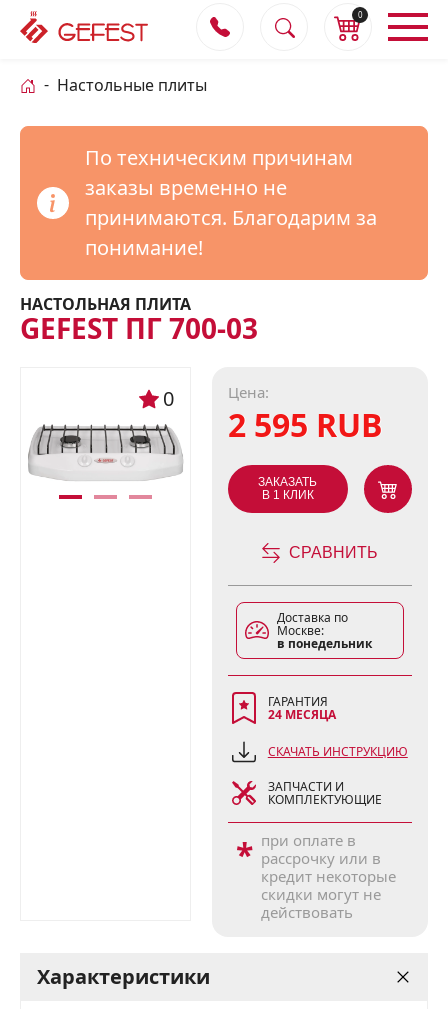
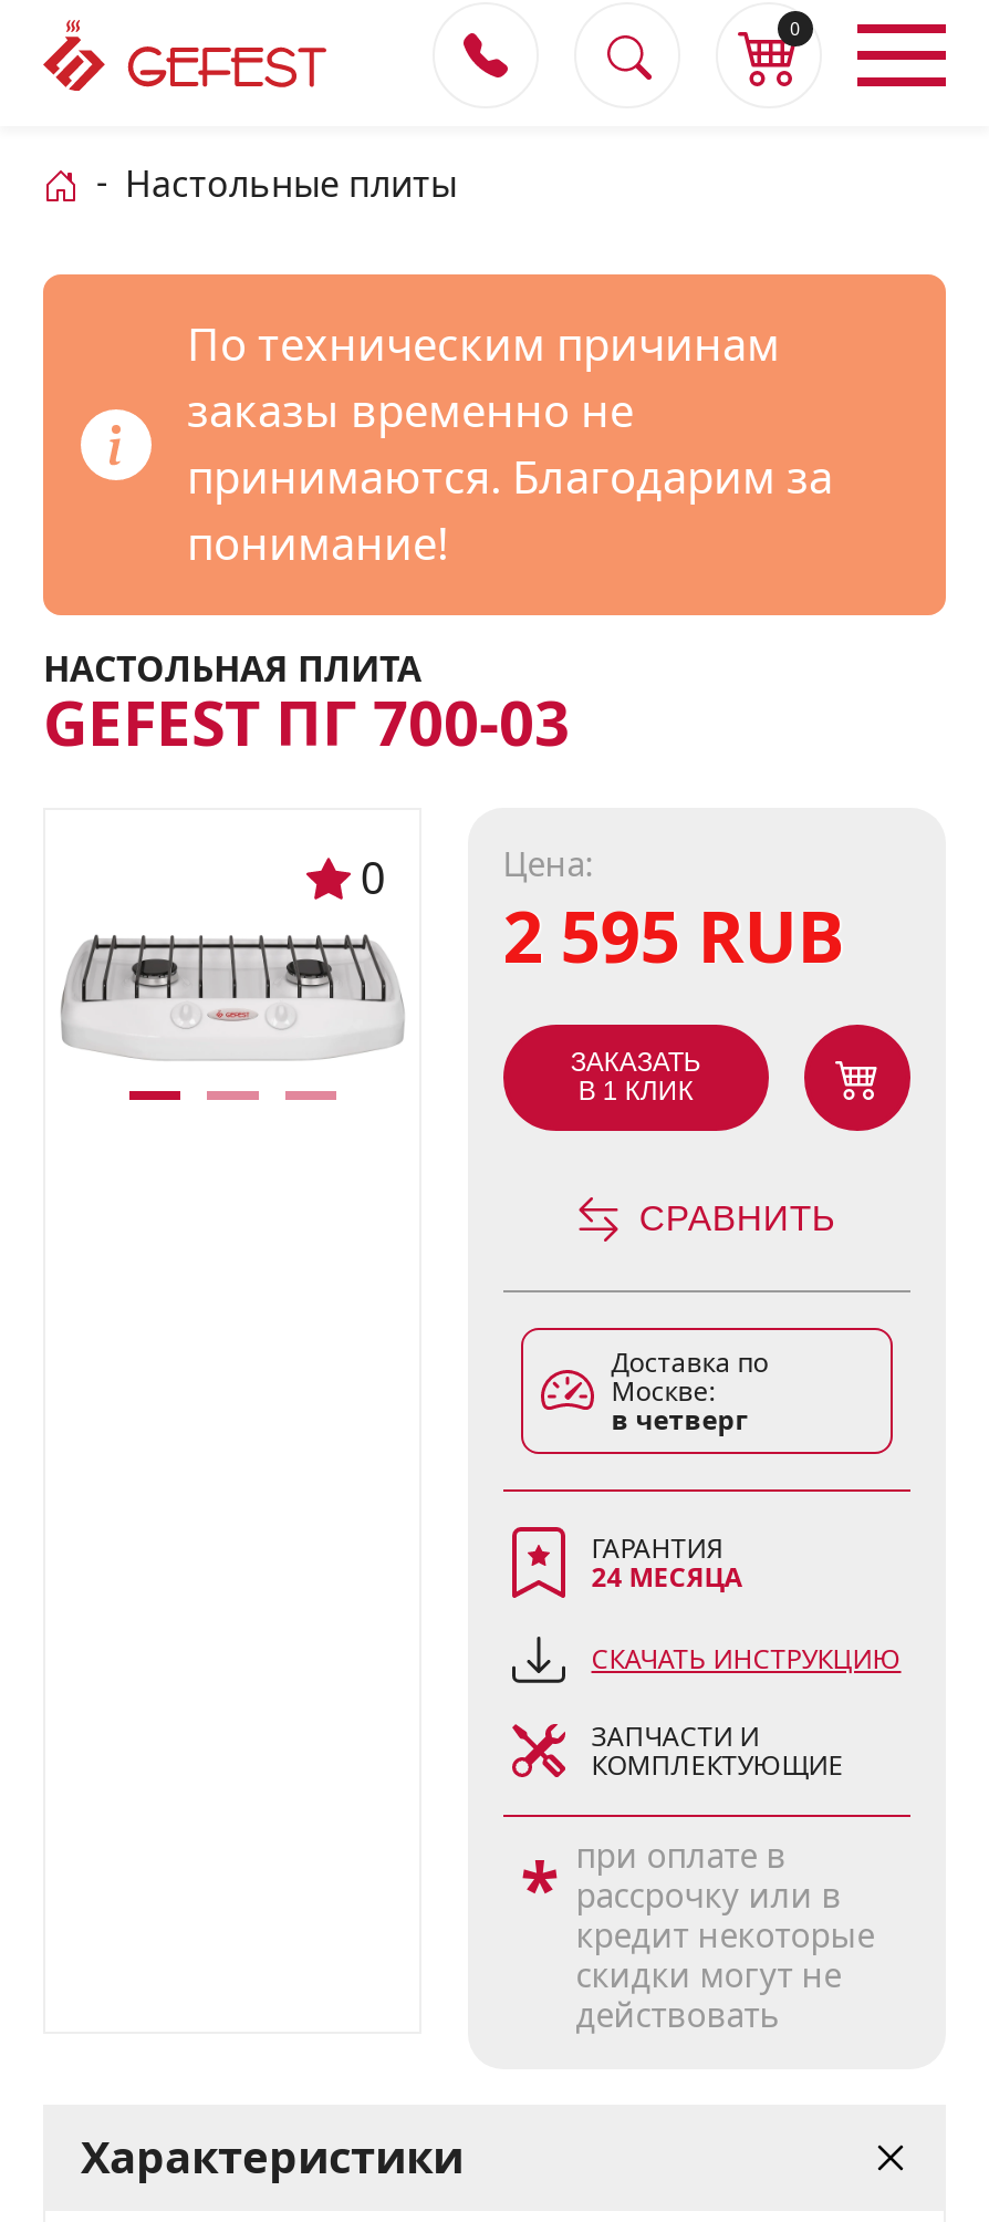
- в понедельник
+ в четверг
